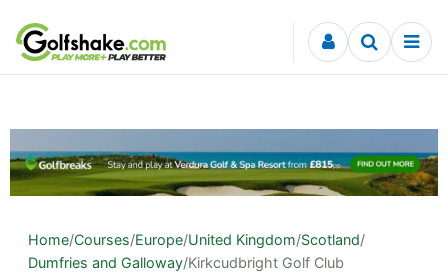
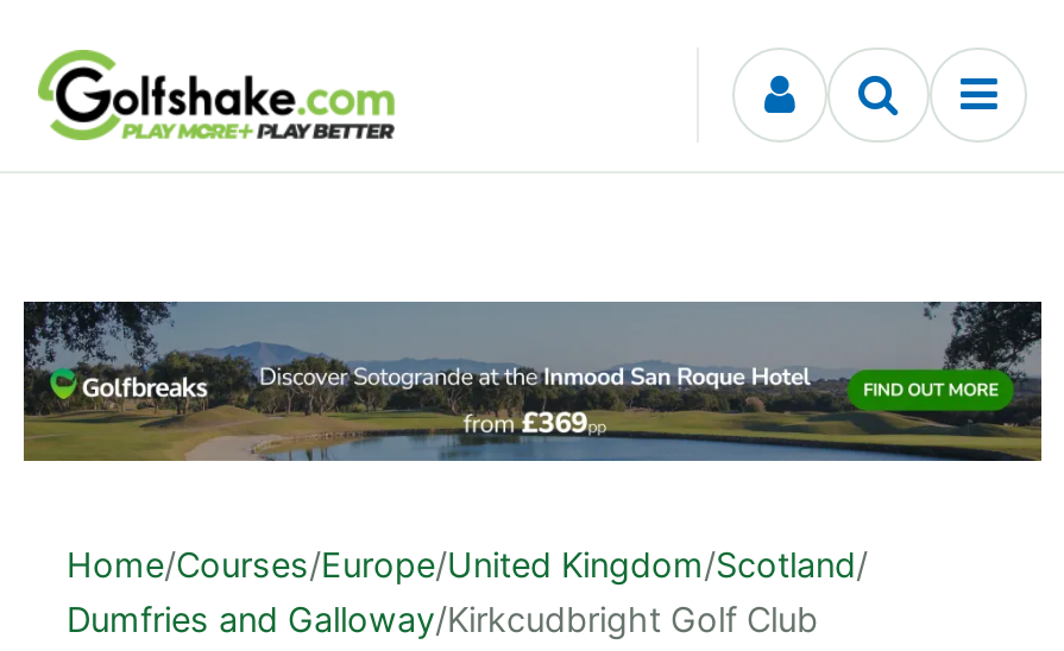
- [image]
+ [image]
